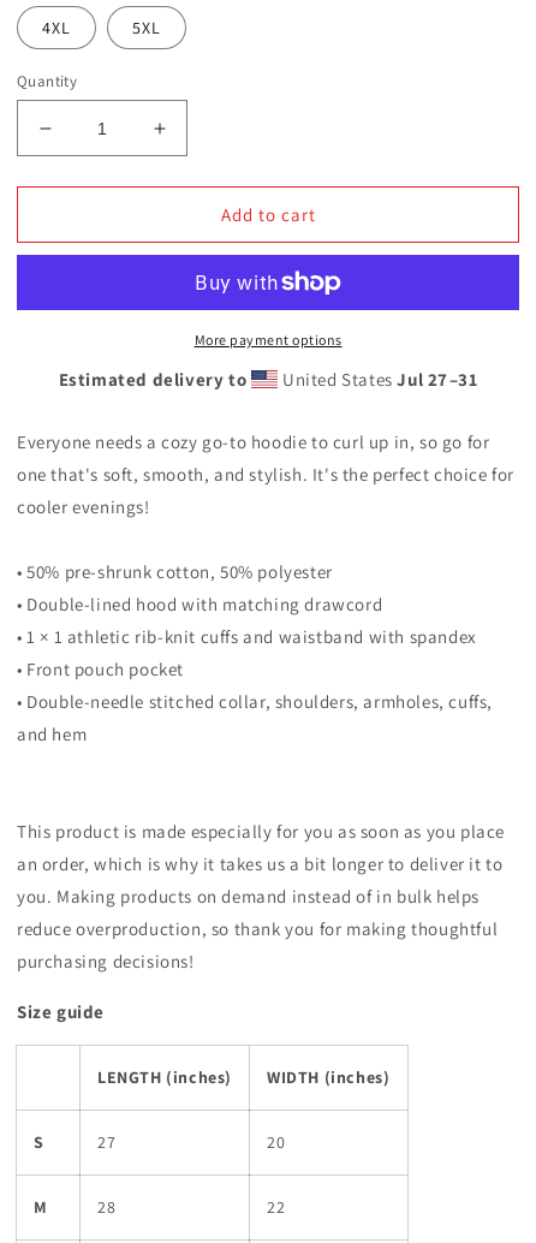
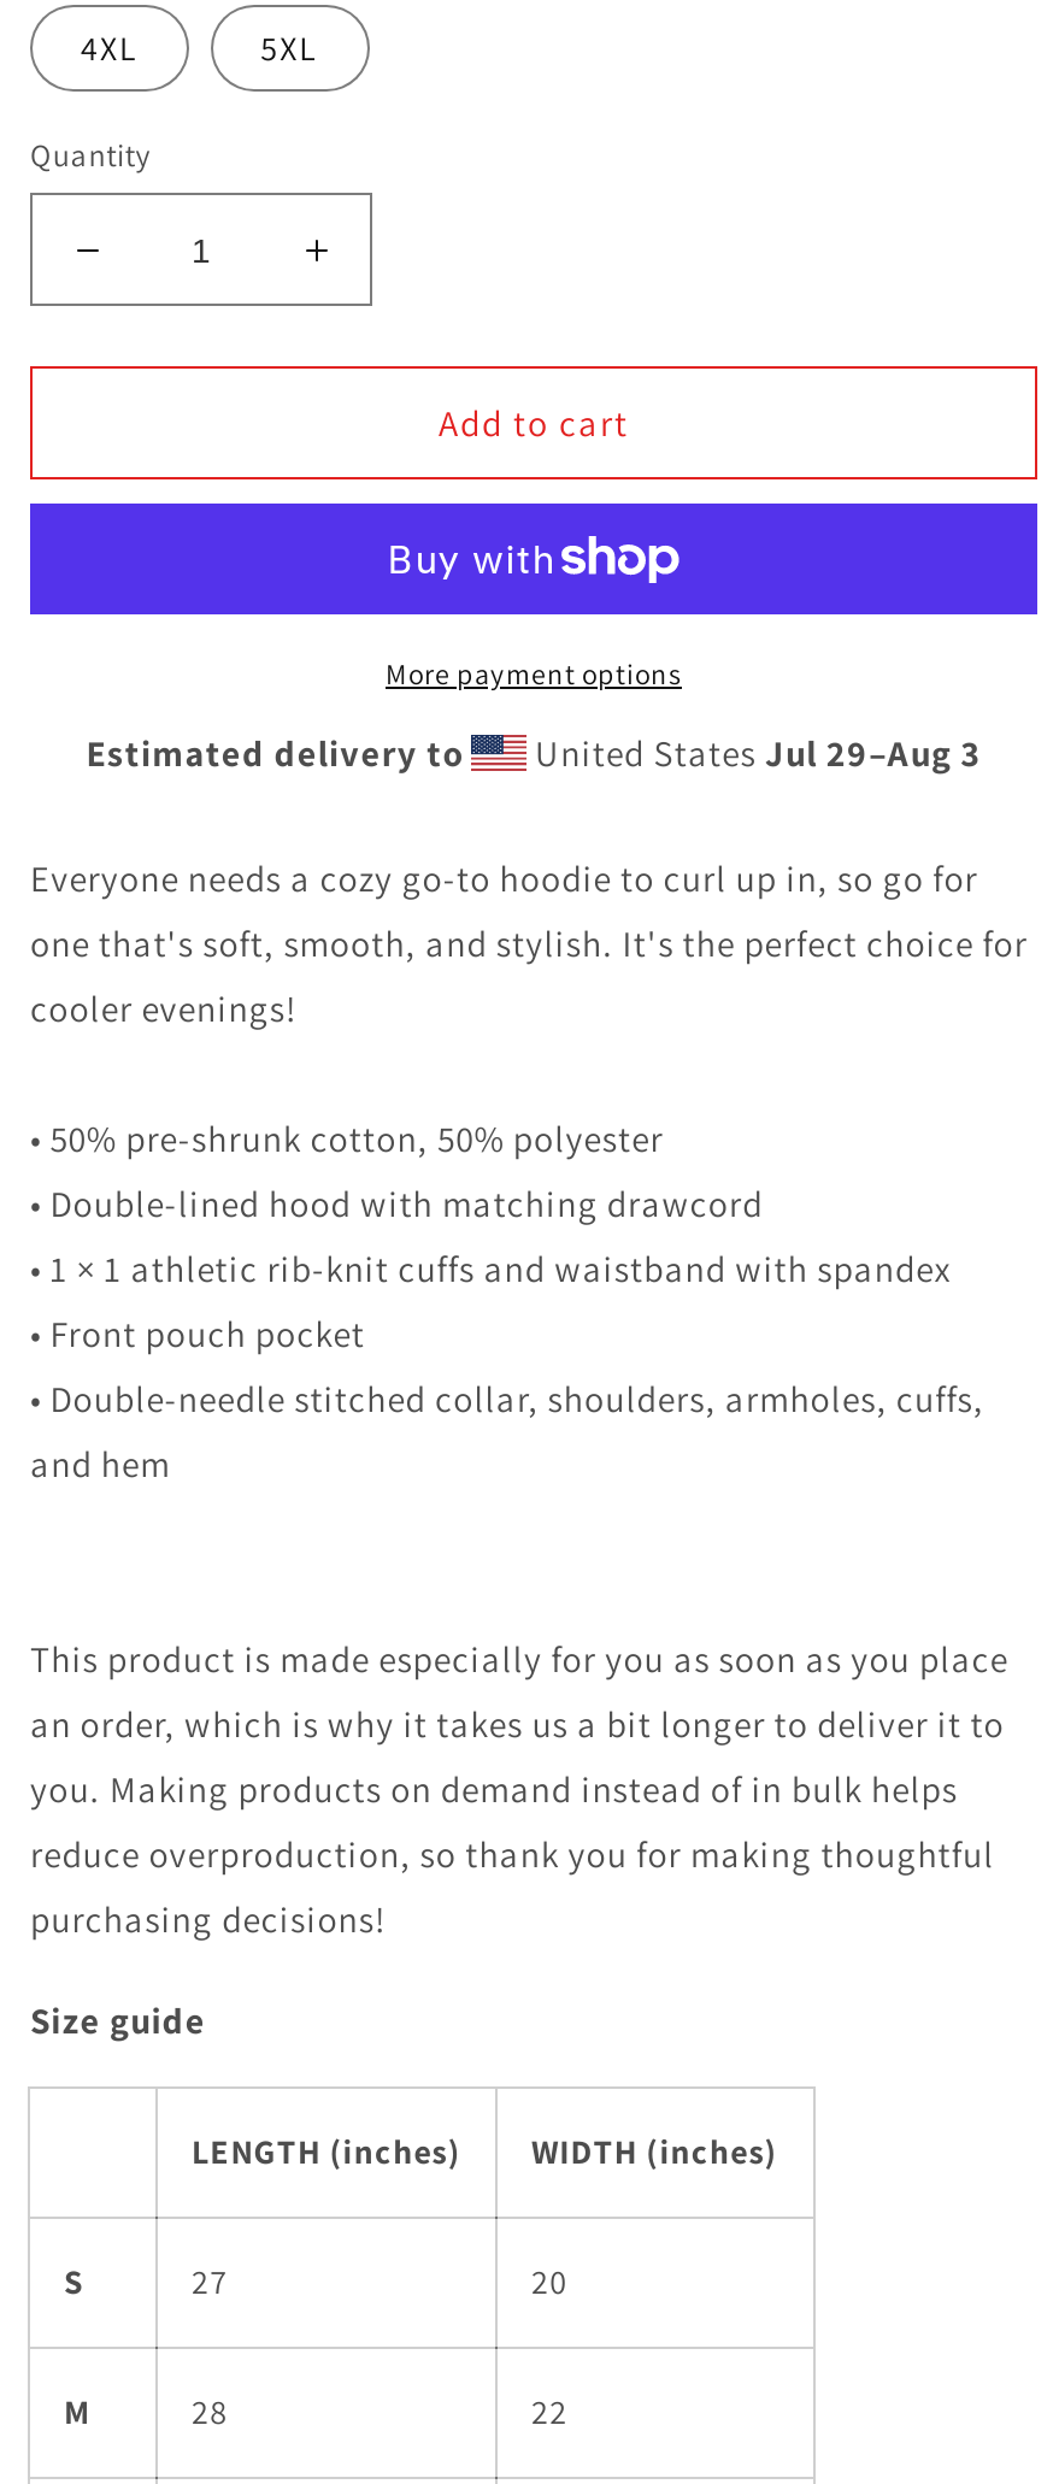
- United States Jul 27–31
+ United States Jul 29–Aug 3
